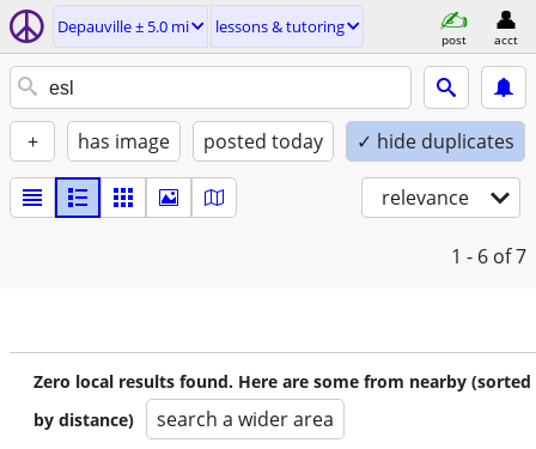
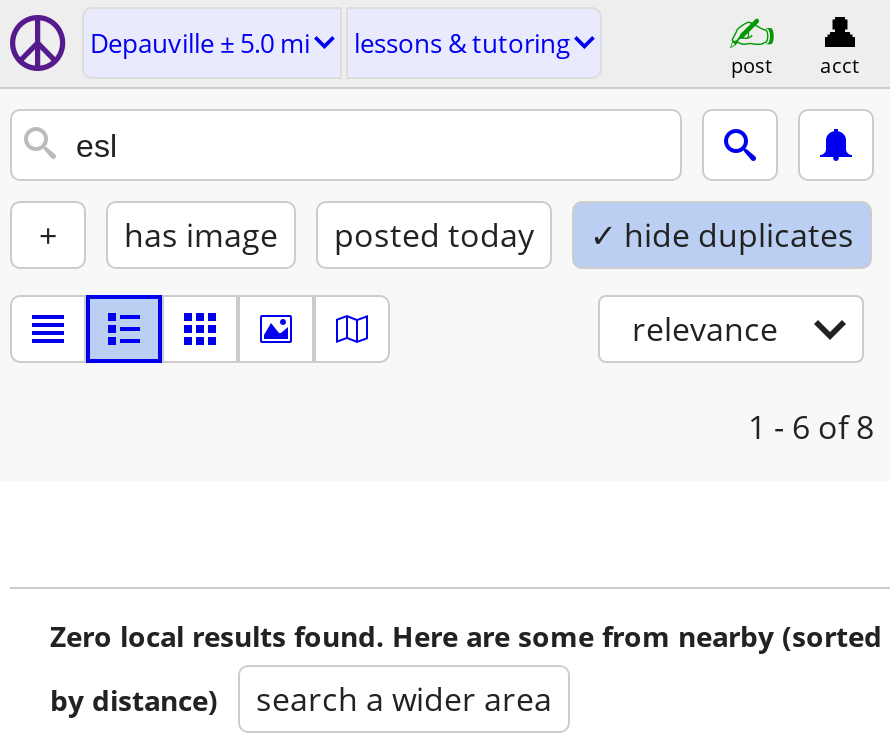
- 1 - 6 of 7
+ 1 - 6 of 8
